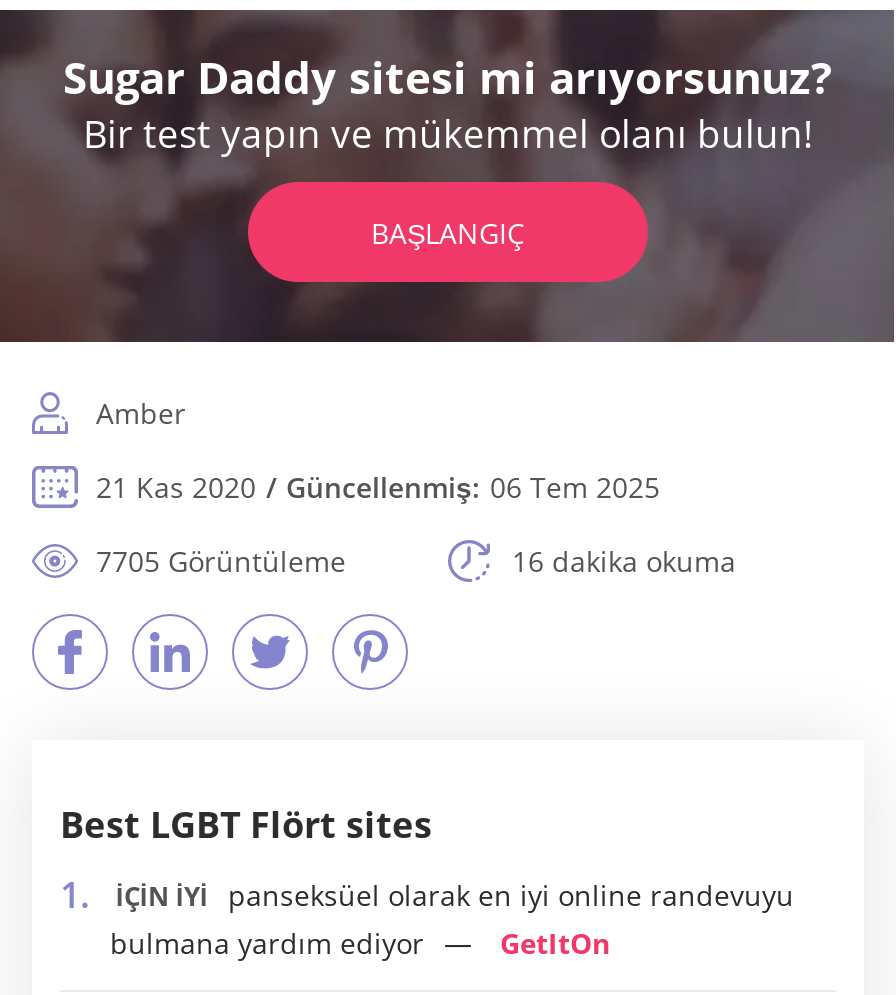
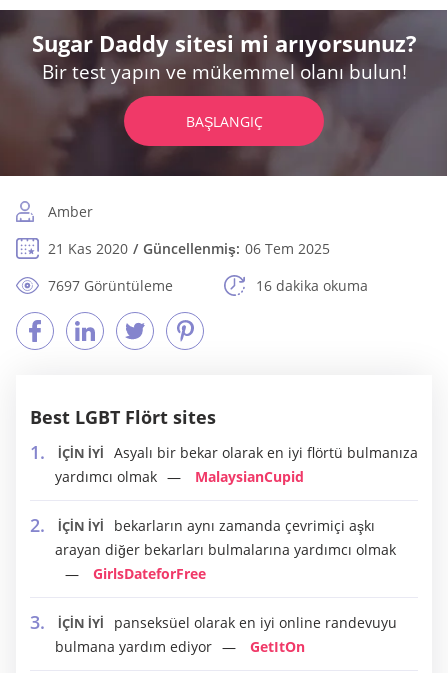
- 7705 Görüntüleme
+ 7697 Görüntüleme

+ İÇİN İYİ Asyalı bir bekar olarak en iyi flörtü bulmanıza
+ yardımcı olmak
+ MalaysianCupid
+ İÇİN İYİ bekarların aynı zamanda çevrimiçi aşkı
+ arayan diğer bekarları bulmalarına yardımcı olmak
+ GirlsDateforFree
